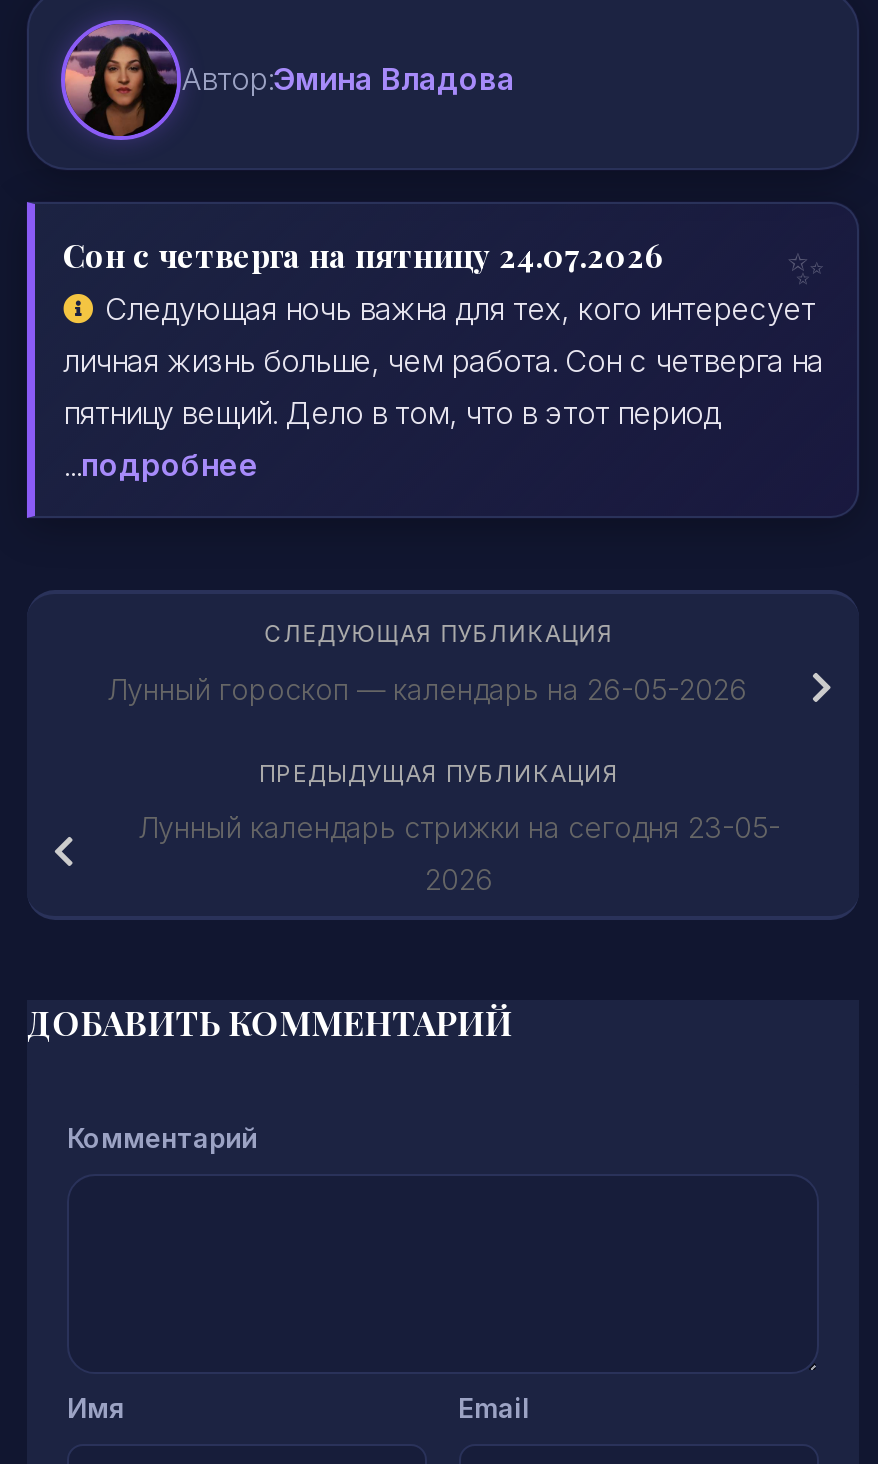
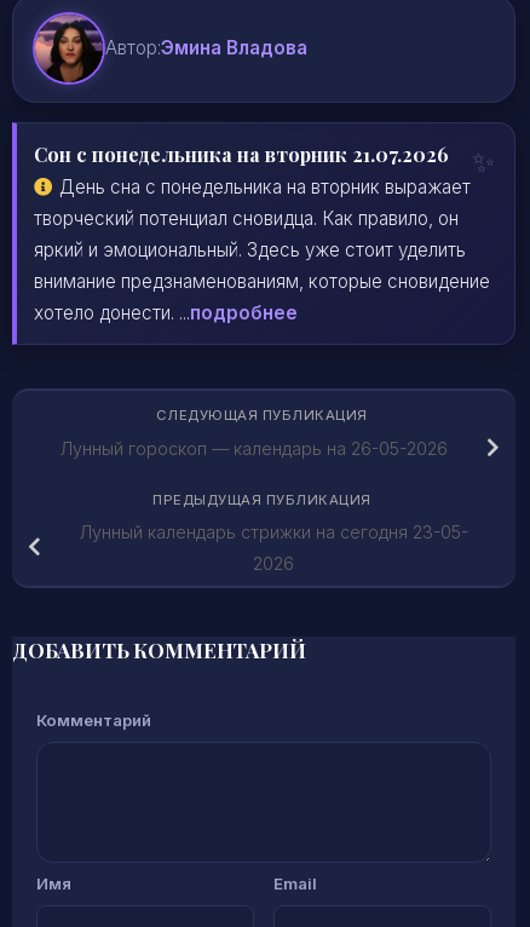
- Сон с четверга на пятницу 24.07.2026
- Следующая ночь важна для тех, кого интересует
- личная жизнь больше, чем работа. Сон с четверга на
- пятницу вещий. Дело в том, что в этот период
- ...подробнее
+ Сон с понедельника на вторник 21.07.2026
+ День сна с понедельника на вторник выражает
+ творческий потенциал сновидца. Как правило, он
+ яркий и эмоциональный. Здесь уже стоит уделить
+ внимание предзнаменованиям, которые сновидение
+ хотело донести. ...подробнее
